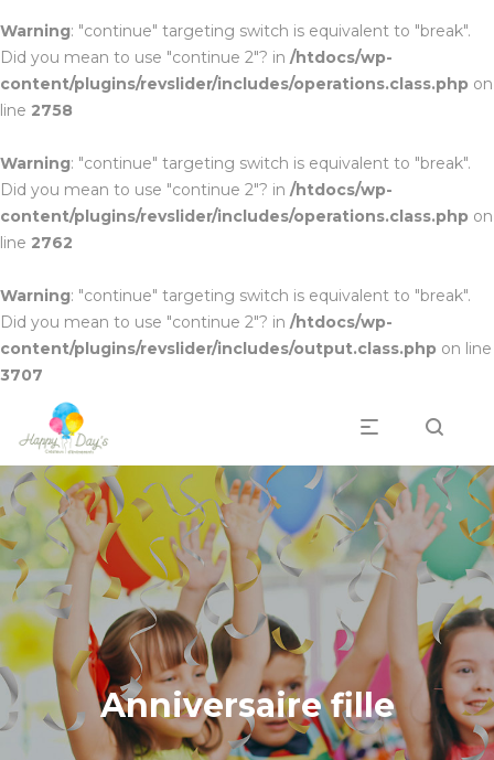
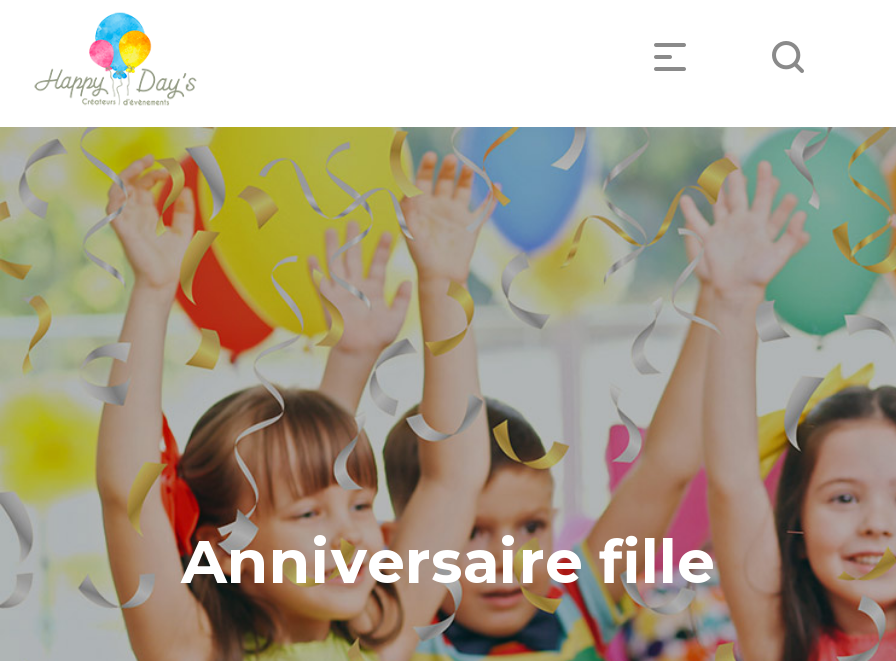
- Warning: "continue" targeting switch is equivalent to "break".
- Did you mean to use "continue 2"? in /htdocs/wp-
- content/plugins/revslider/includes/operations.class.php on
- line 2758
- Warning: "continue" targeting switch is equivalent to "break".
- Did you mean to use "continue 2"? in /htdocs/wp-
- content/plugins/revslider/includes/operations.class.php on
- line 2762
- Warning: "continue" targeting switch is equivalent to "break".
- Did you mean to use "continue 2"? in /htdocs/wp-
- content/plugins/revslider/includes/output.class.php on line
- 3707
